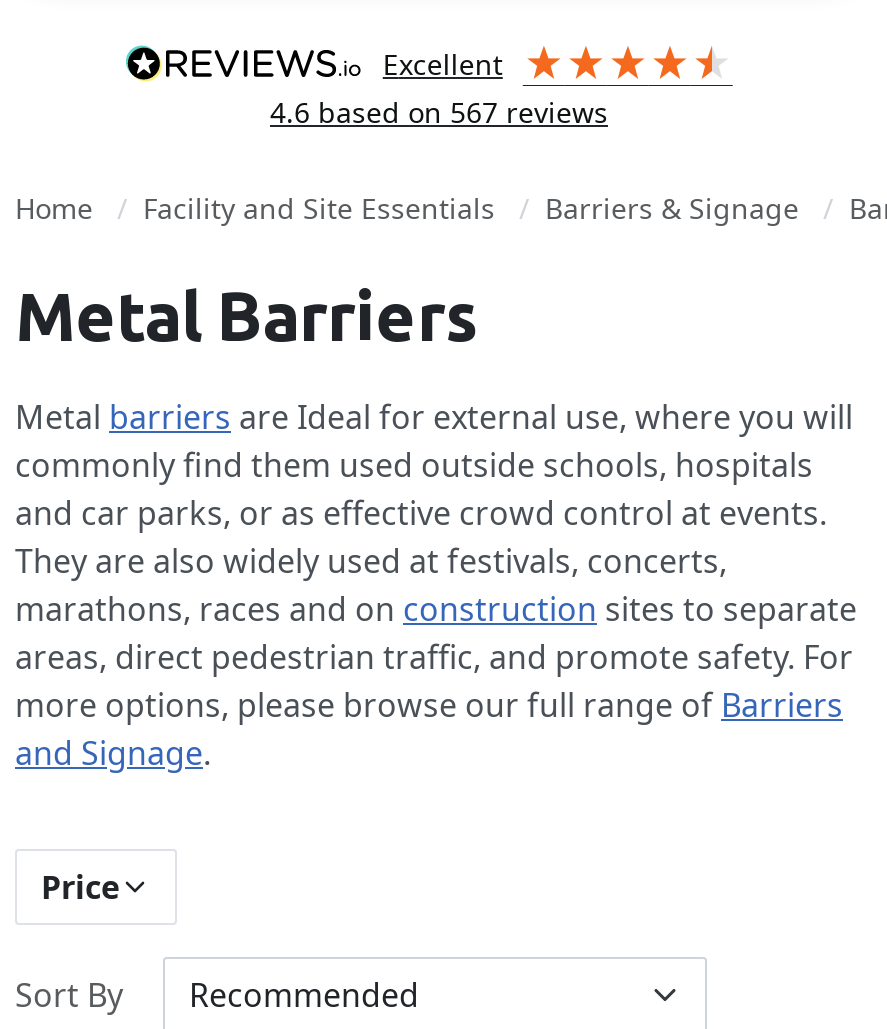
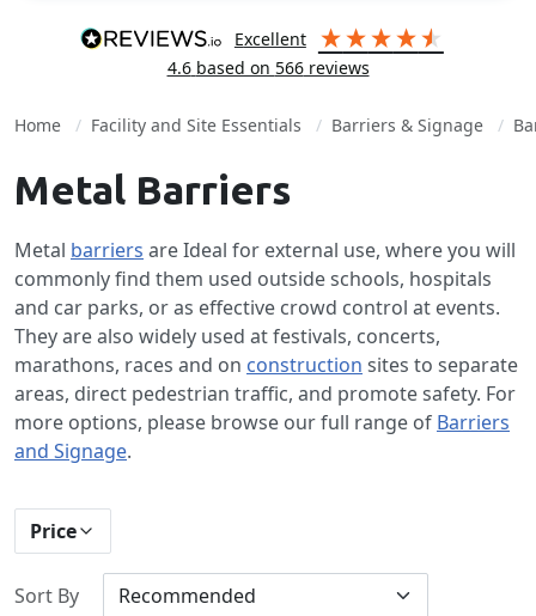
- 4.6 based on 567 reviews
+ 4.6 based on 566 reviews
